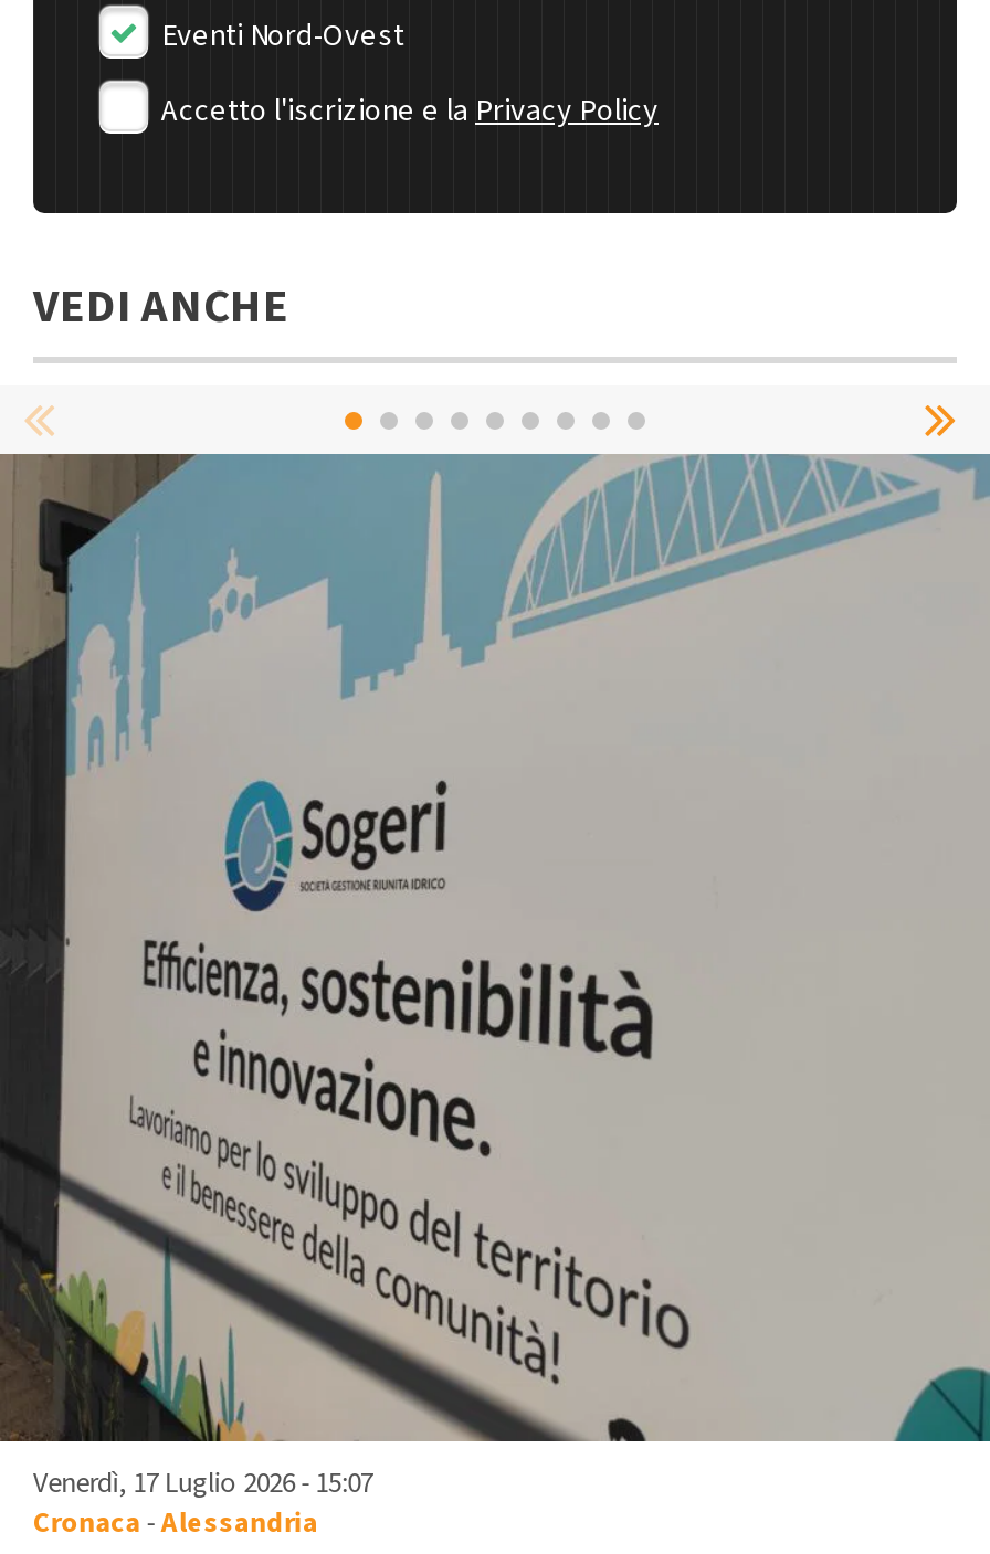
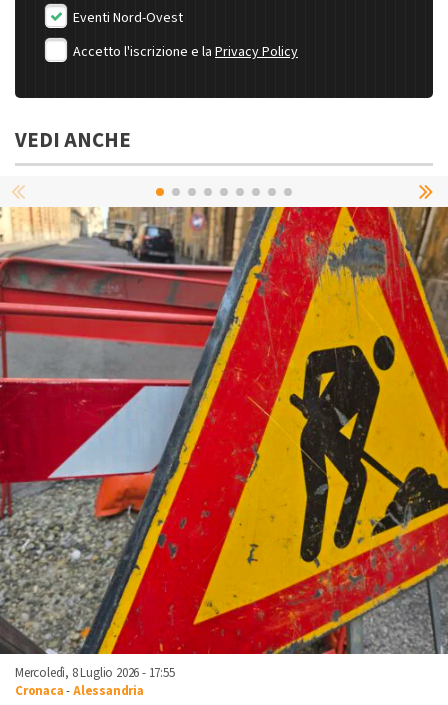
- [image]
- Venerdì, 17 Luglio 2026 - 15:07
+ [image]
+ Mercoledì, 8 Luglio 2026 - 17:55
